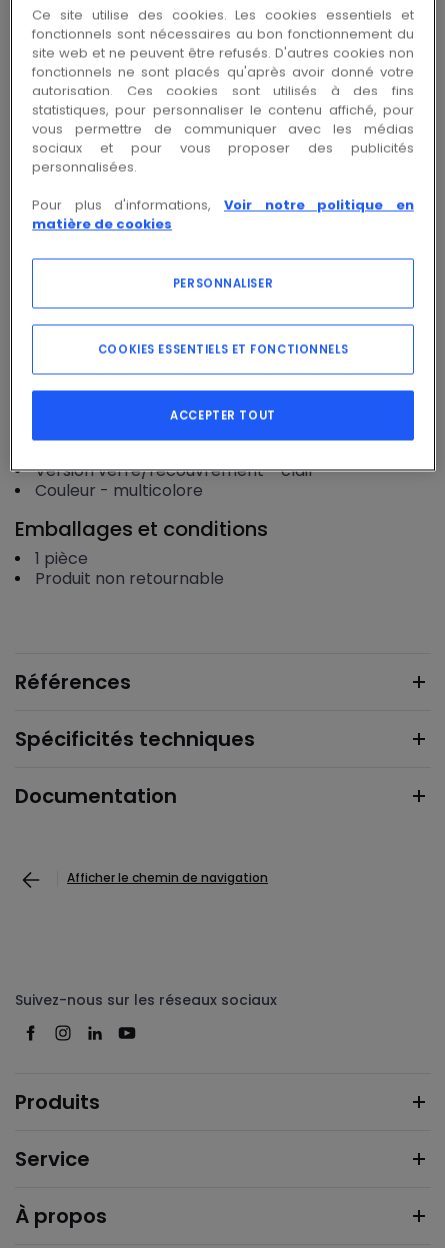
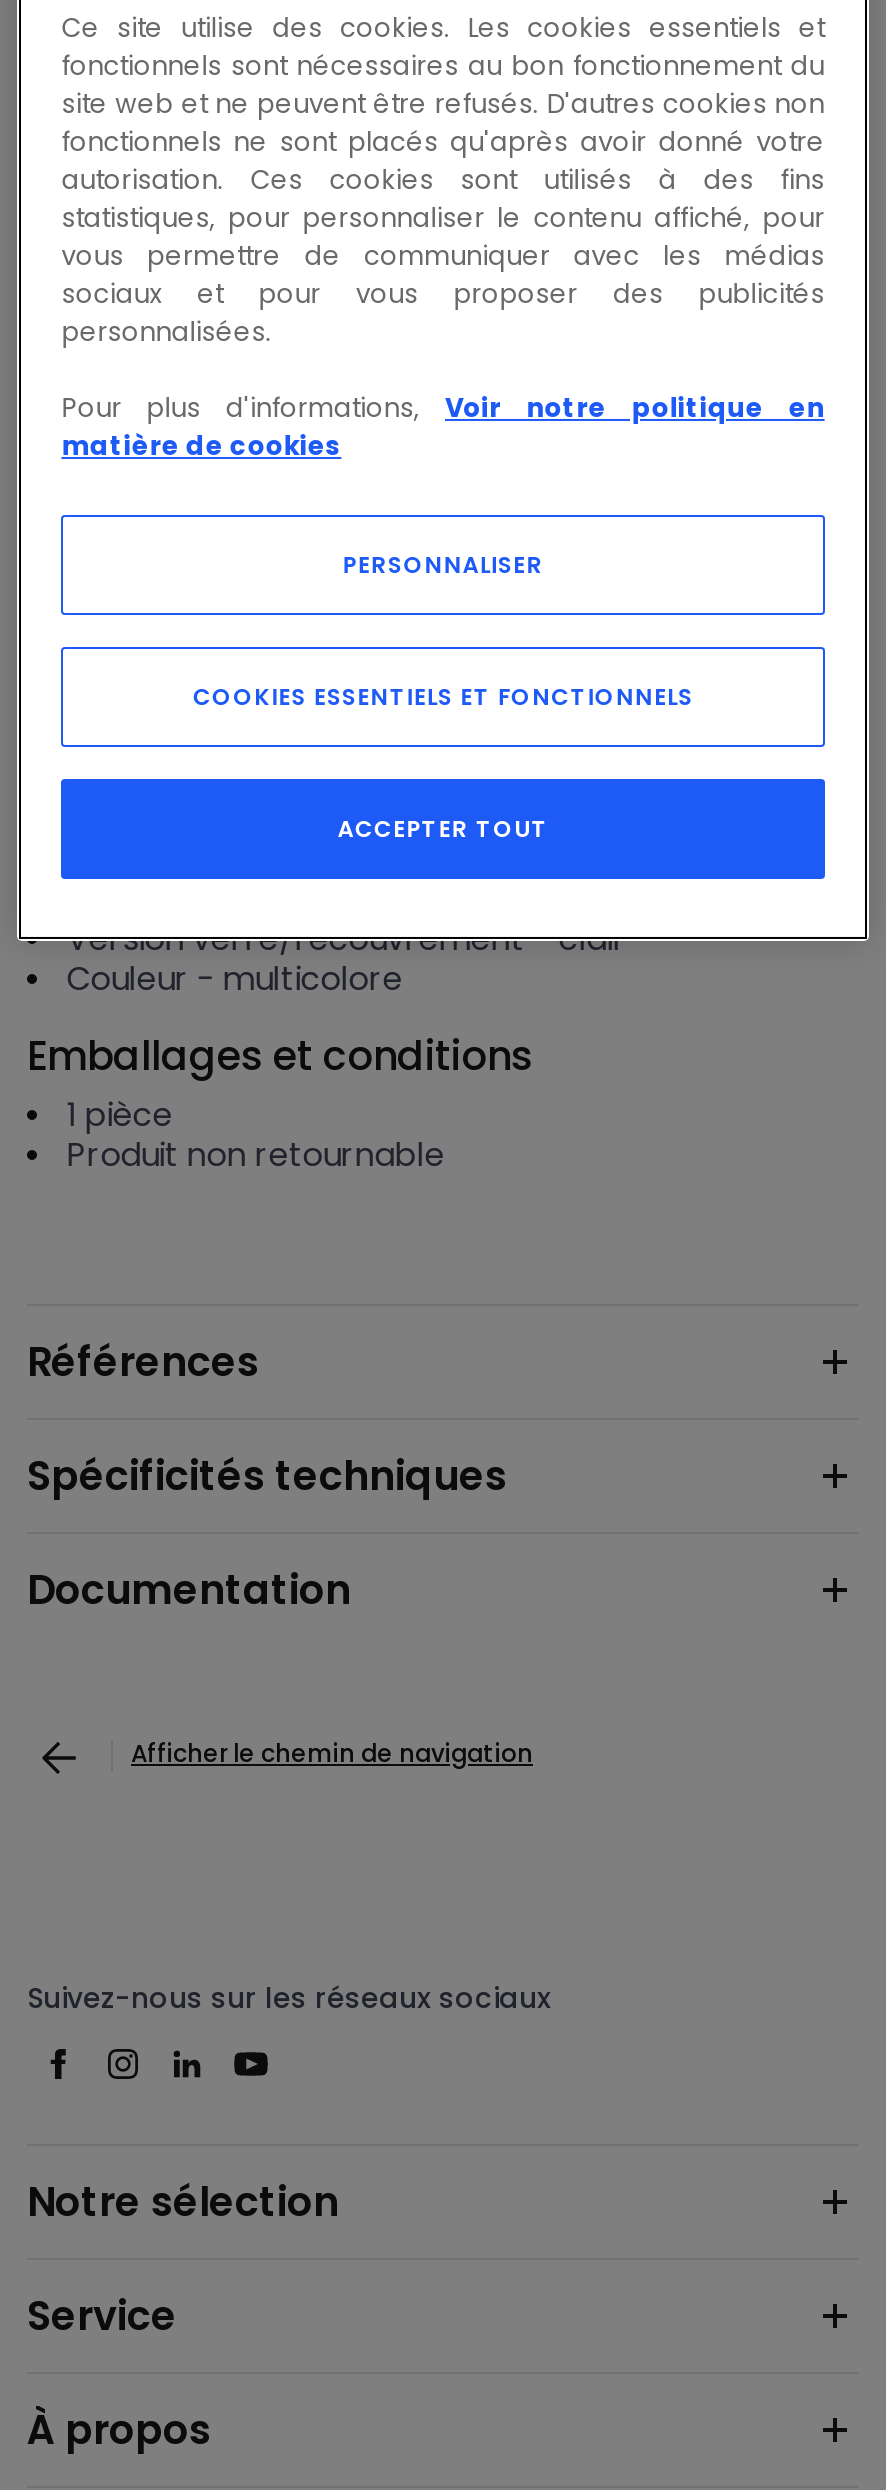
- Produits
+ Notre sélection
